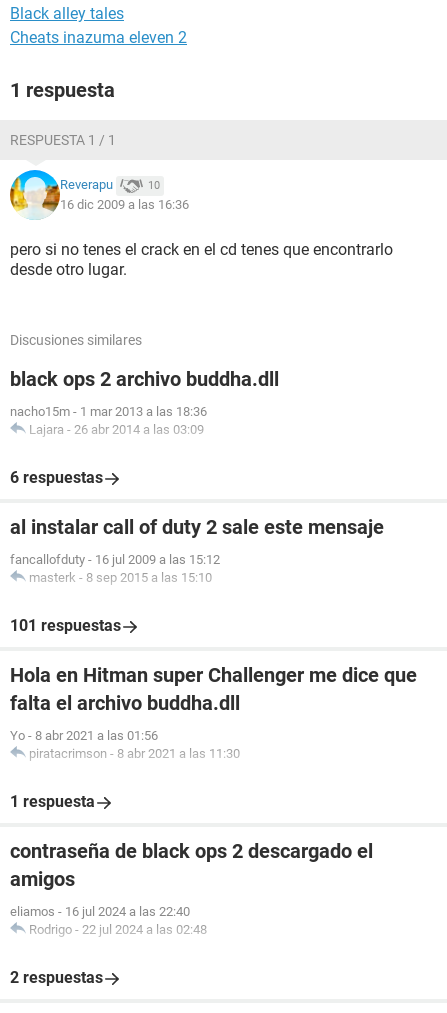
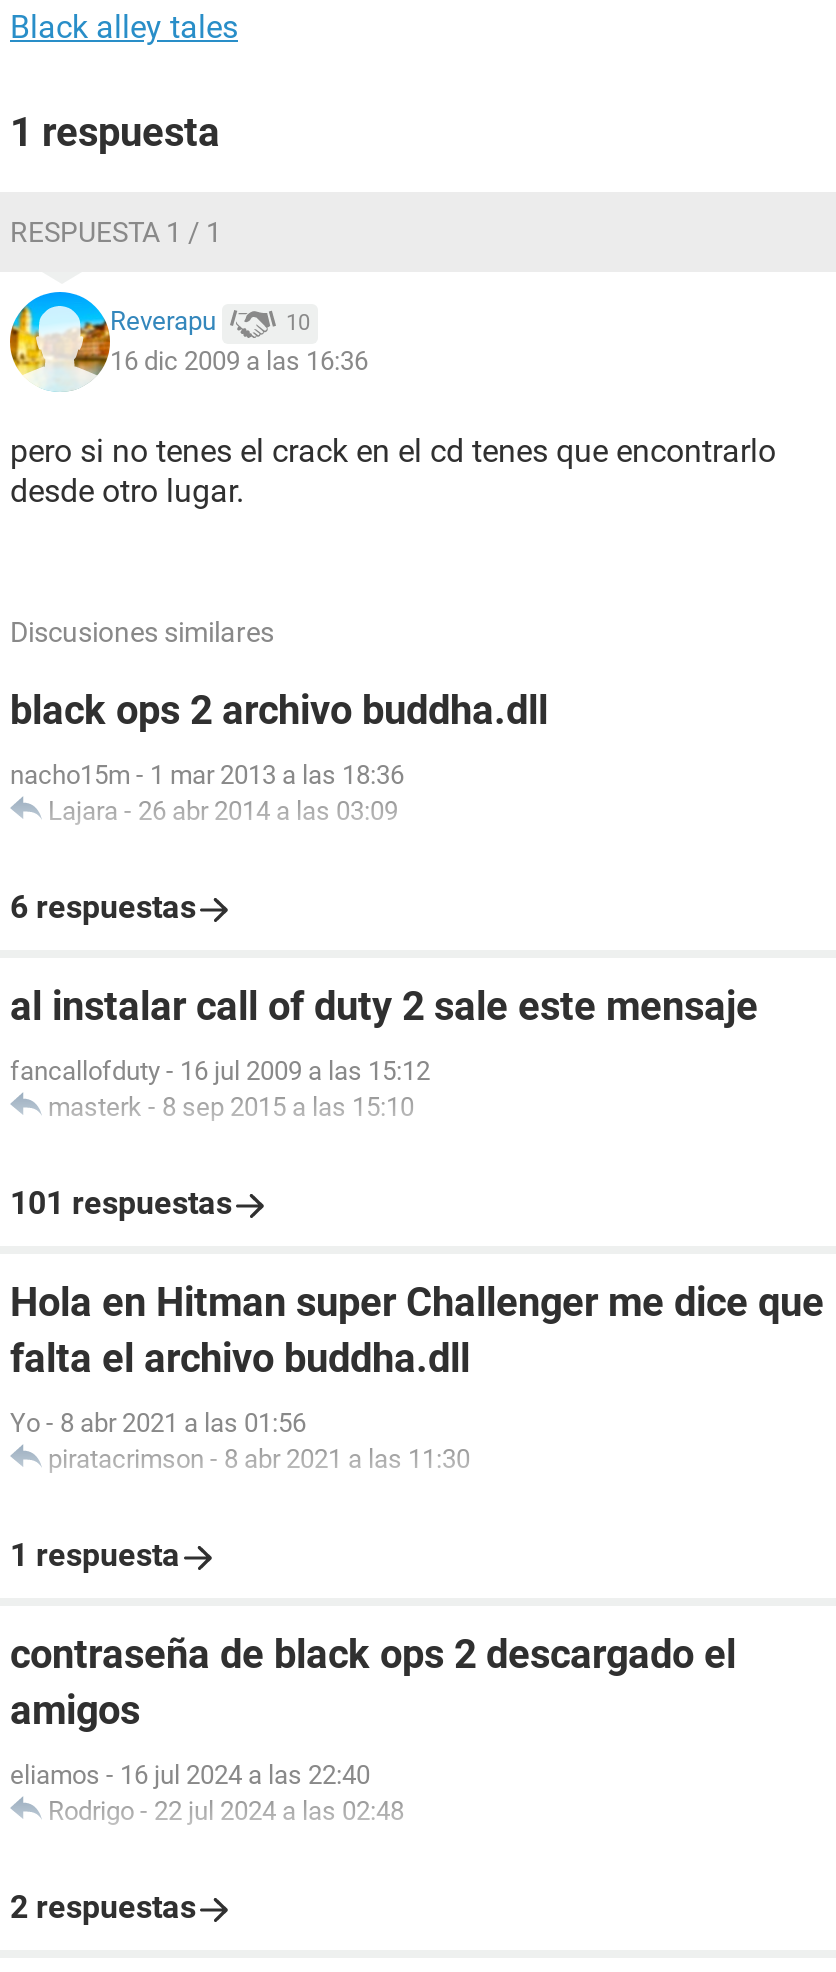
- Cheats inazuma eleven 2
